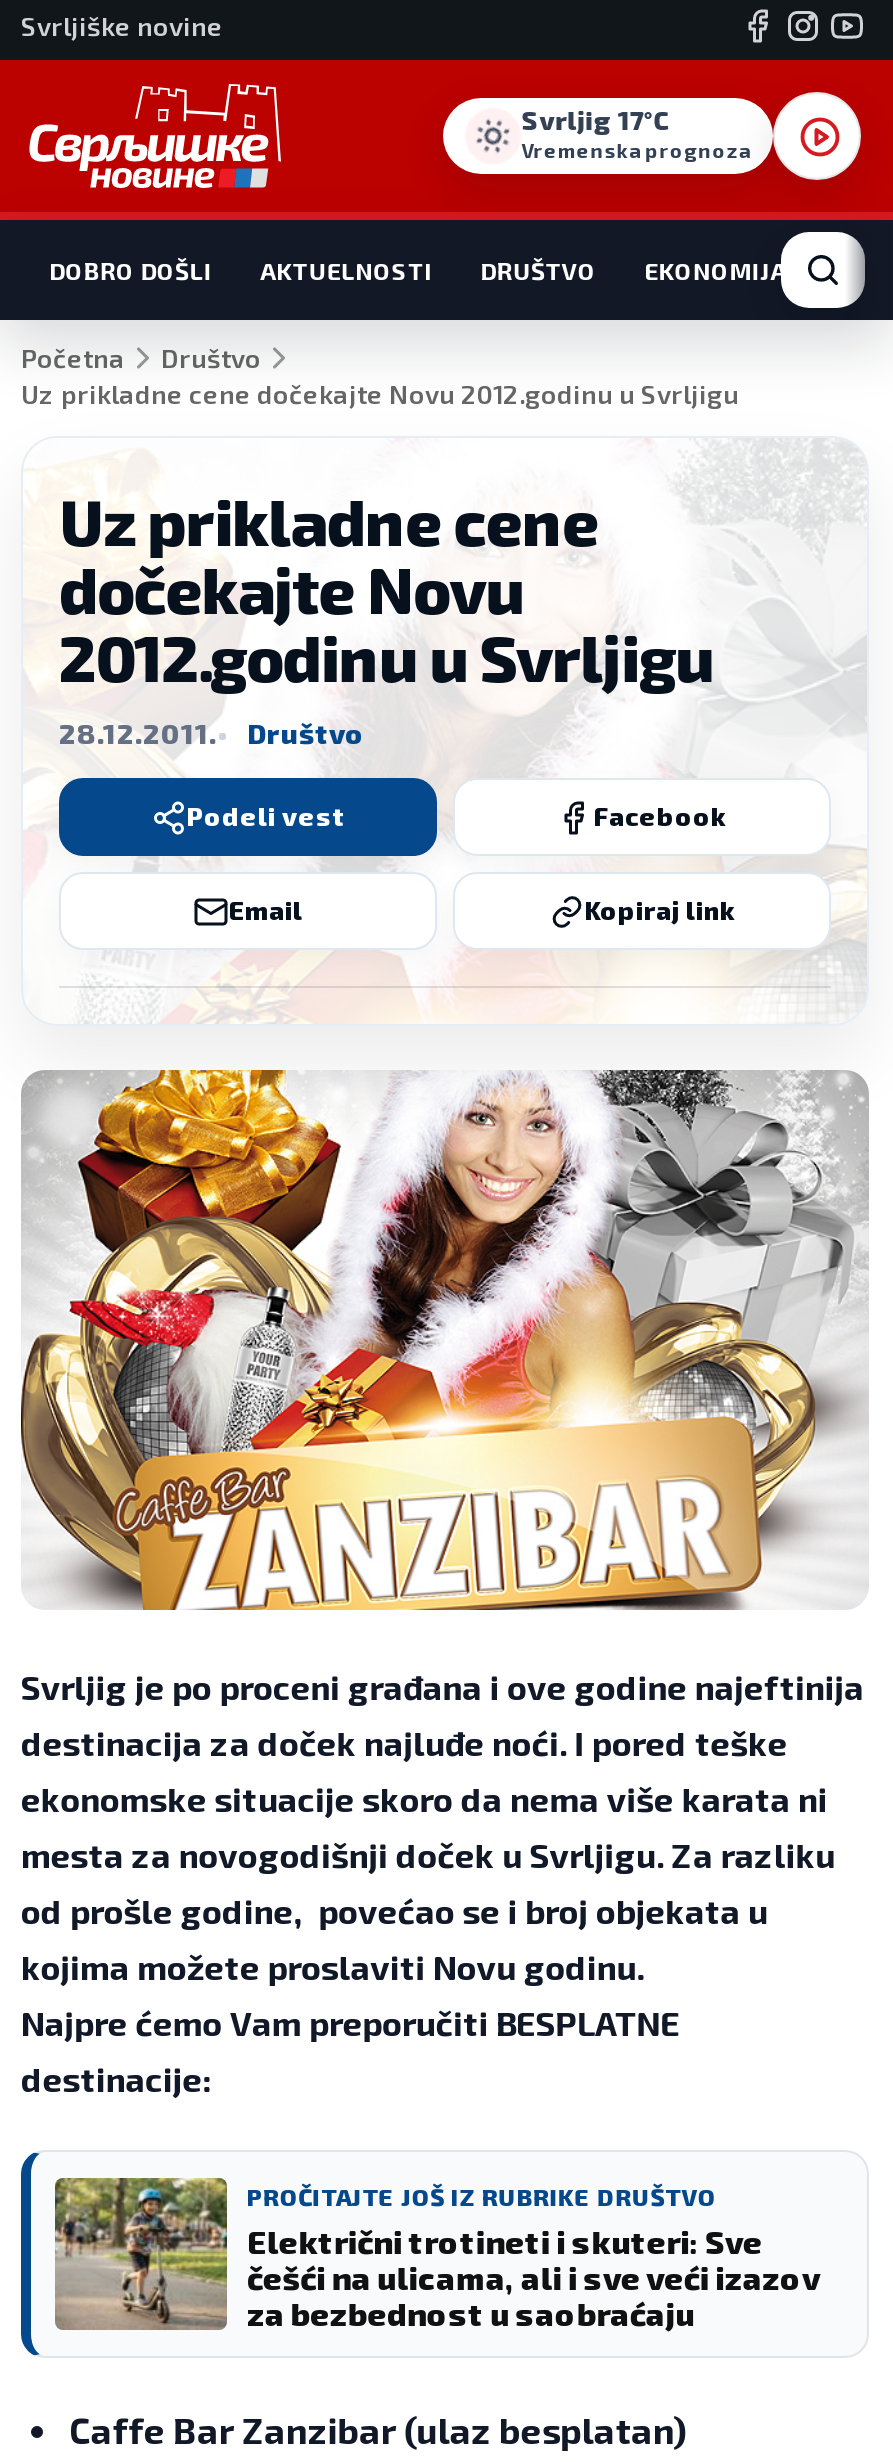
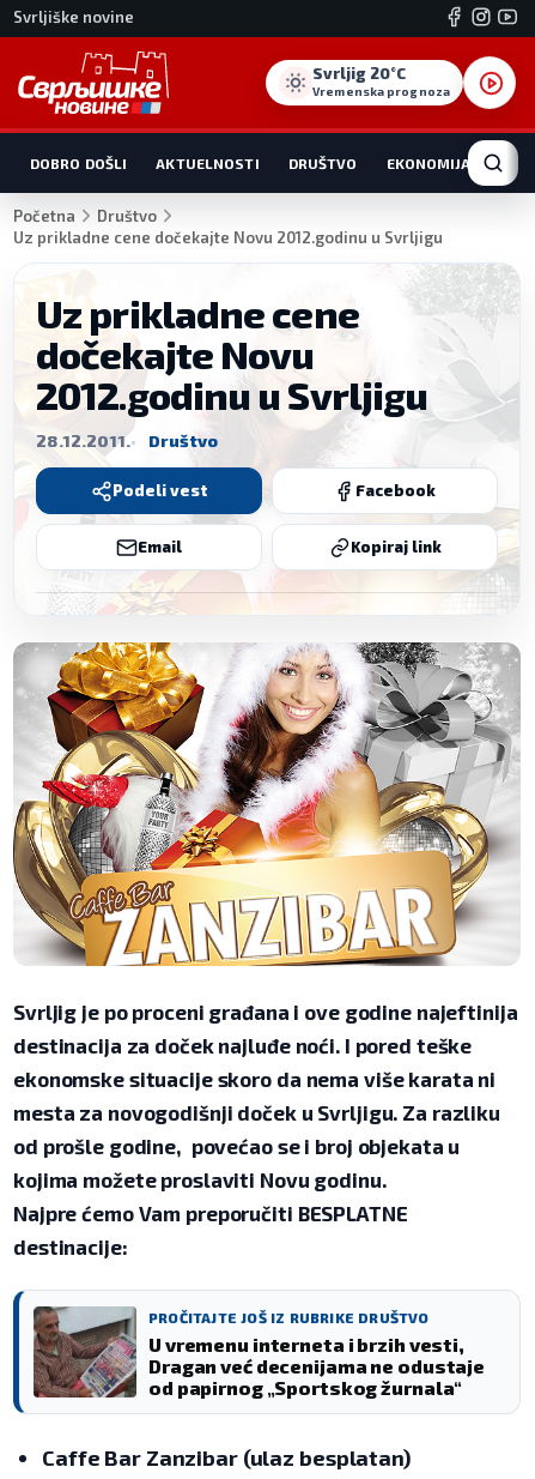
- Svrljig 17°C
+ Svrljig 20°C

- [image]
- Električni trotineti i skuteri: Sve
- češći na ulicama, ali i sve veći izazov
- za bezbednost u saobraćaju
+ [image]
+ U vremenu interneta i brzih vesti,
+ Dragan već decenijama ne odustaje
+ od papirnog „Sportskog žurnala“
